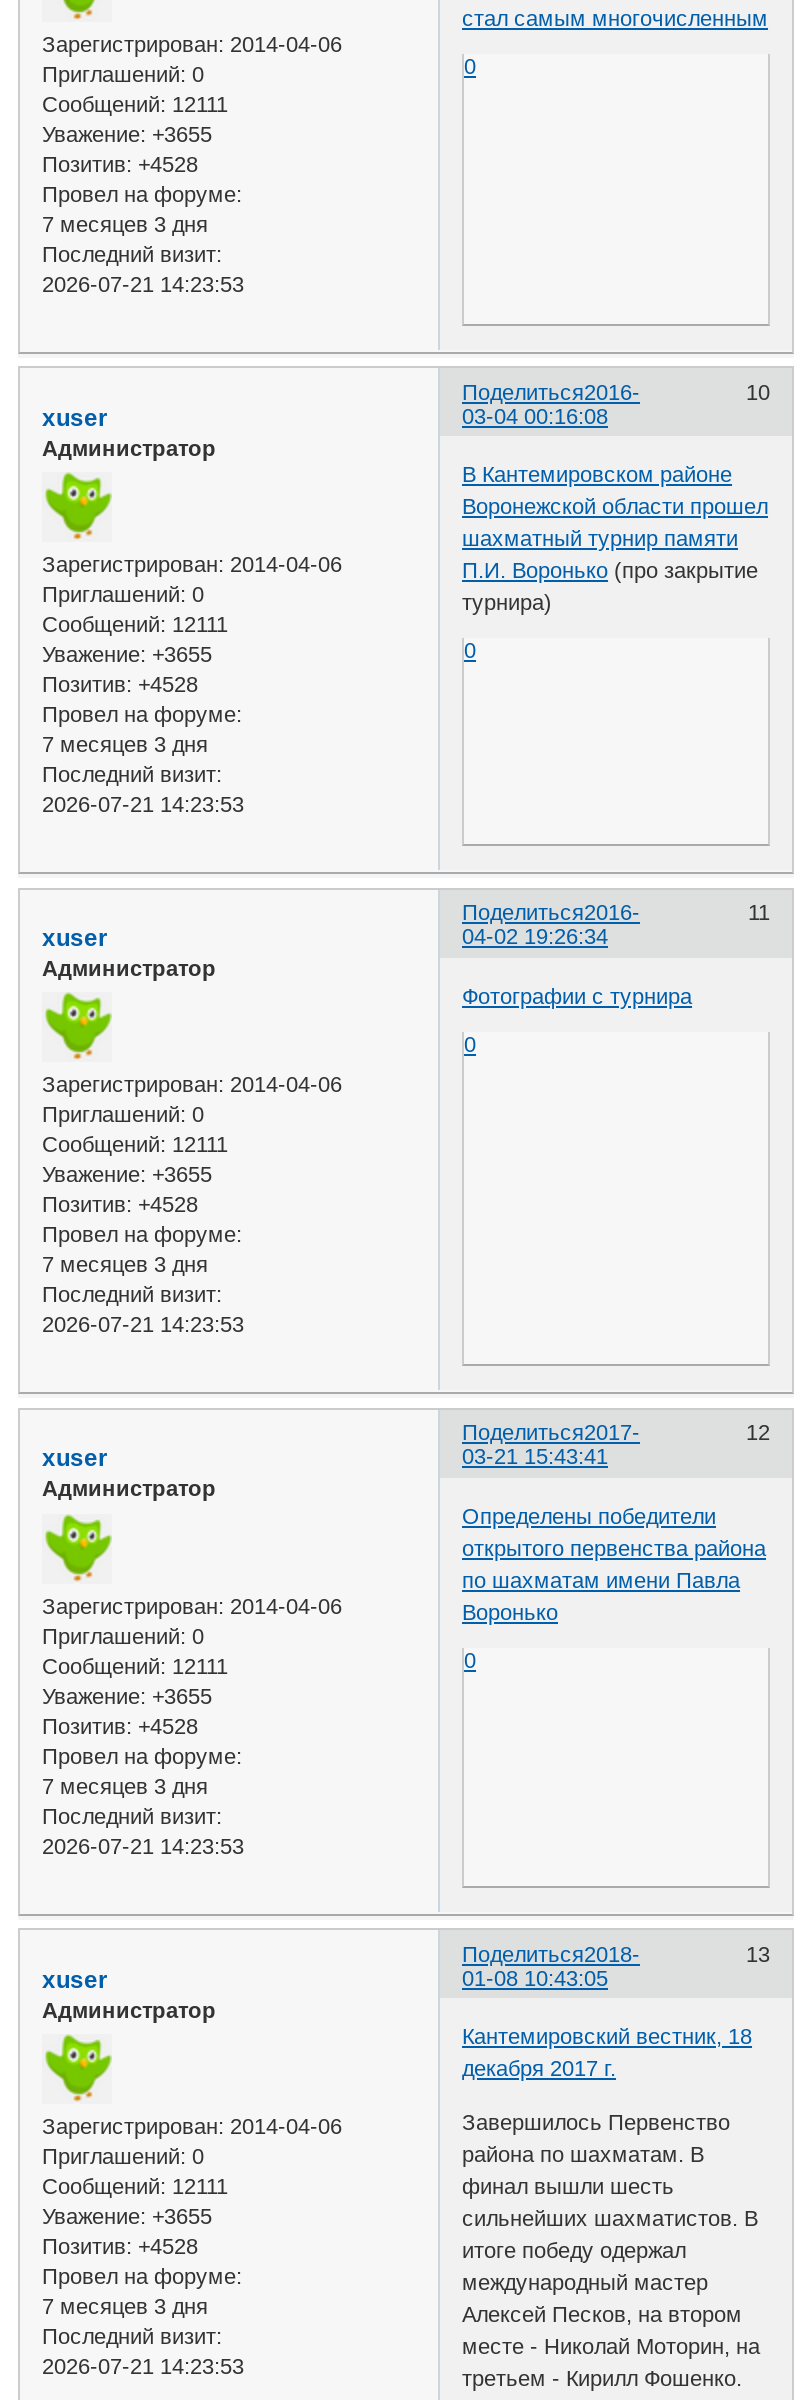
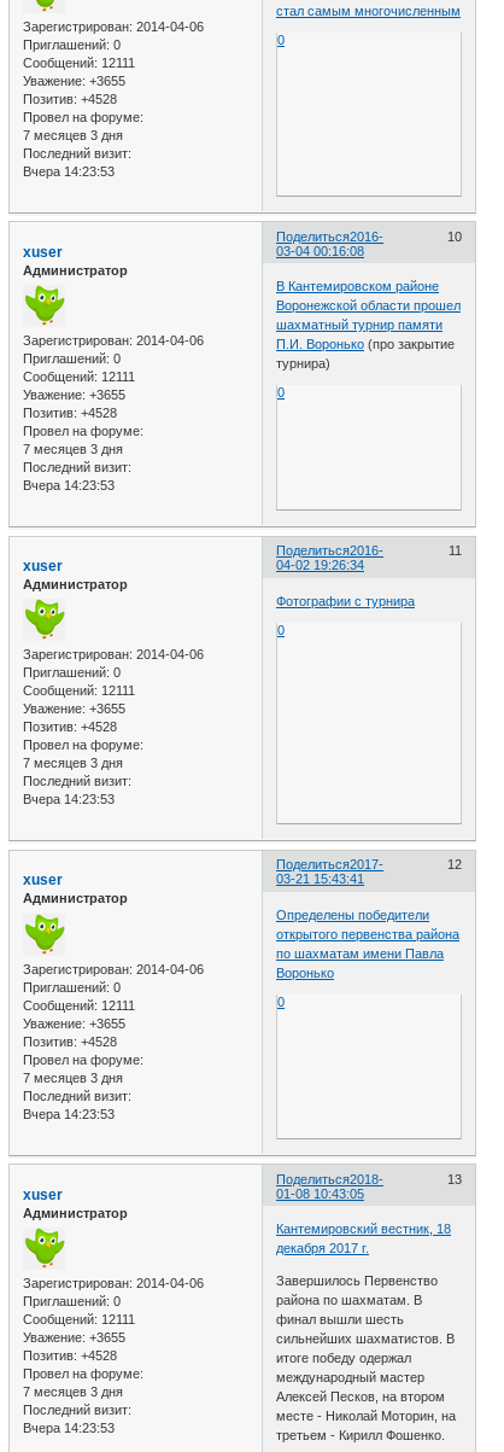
- 2026-07-21 14:23:53
+ Вчера 14:23:53

- 2026-07-21 14:23:53
+ Вчера 14:23:53

- 2026-07-21 14:23:53
+ Вчера 14:23:53

- 2026-07-21 14:23:53
+ Вчера 14:23:53

- 2026-07-21 14:23:53
+ Вчера 14:23:53
